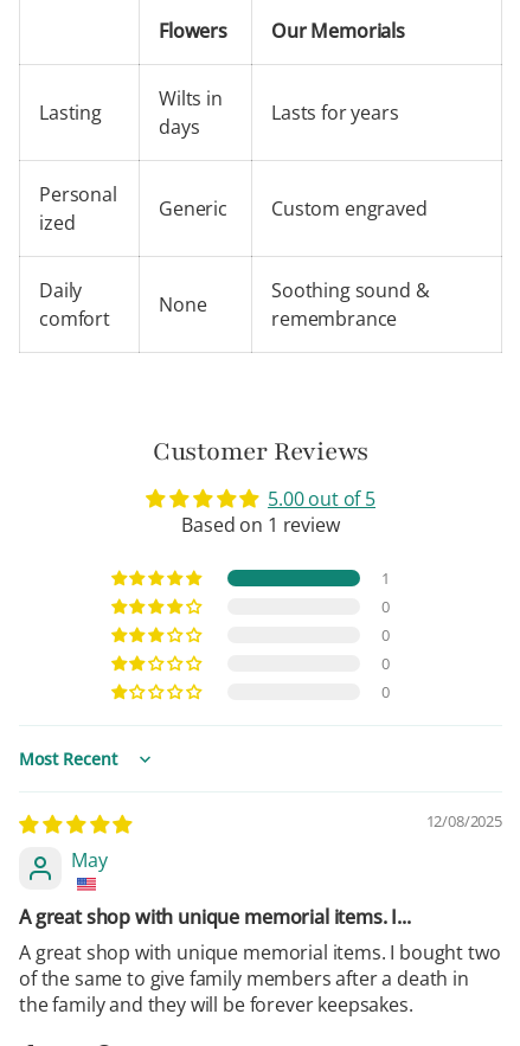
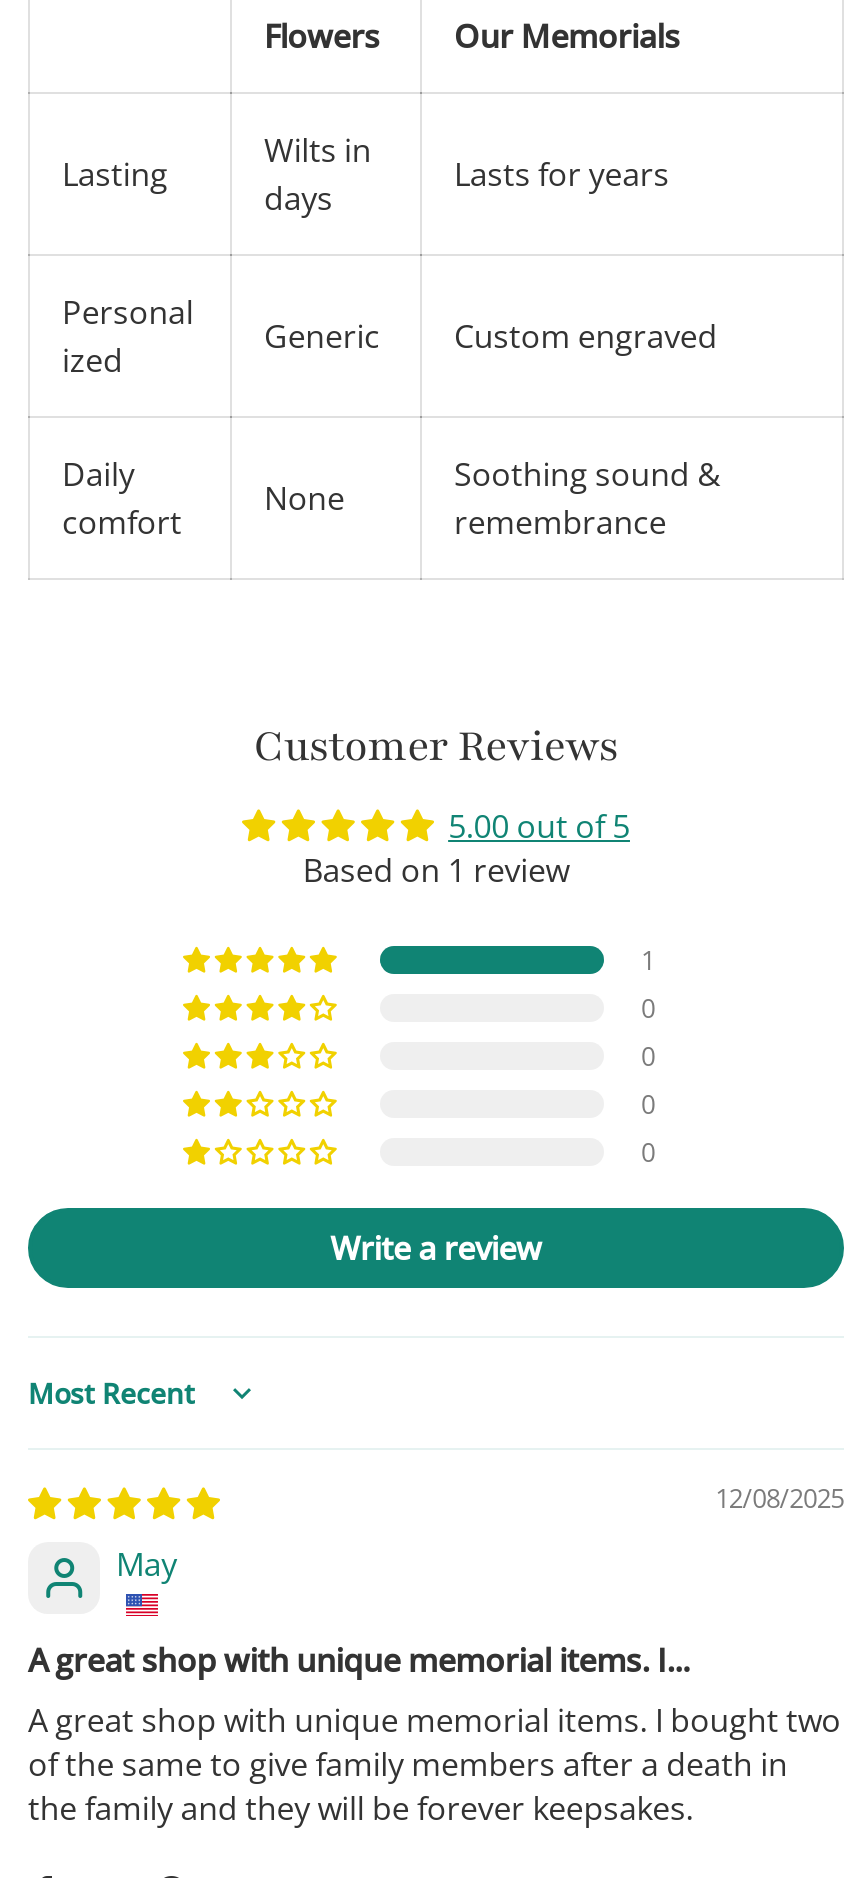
+ Write a review
